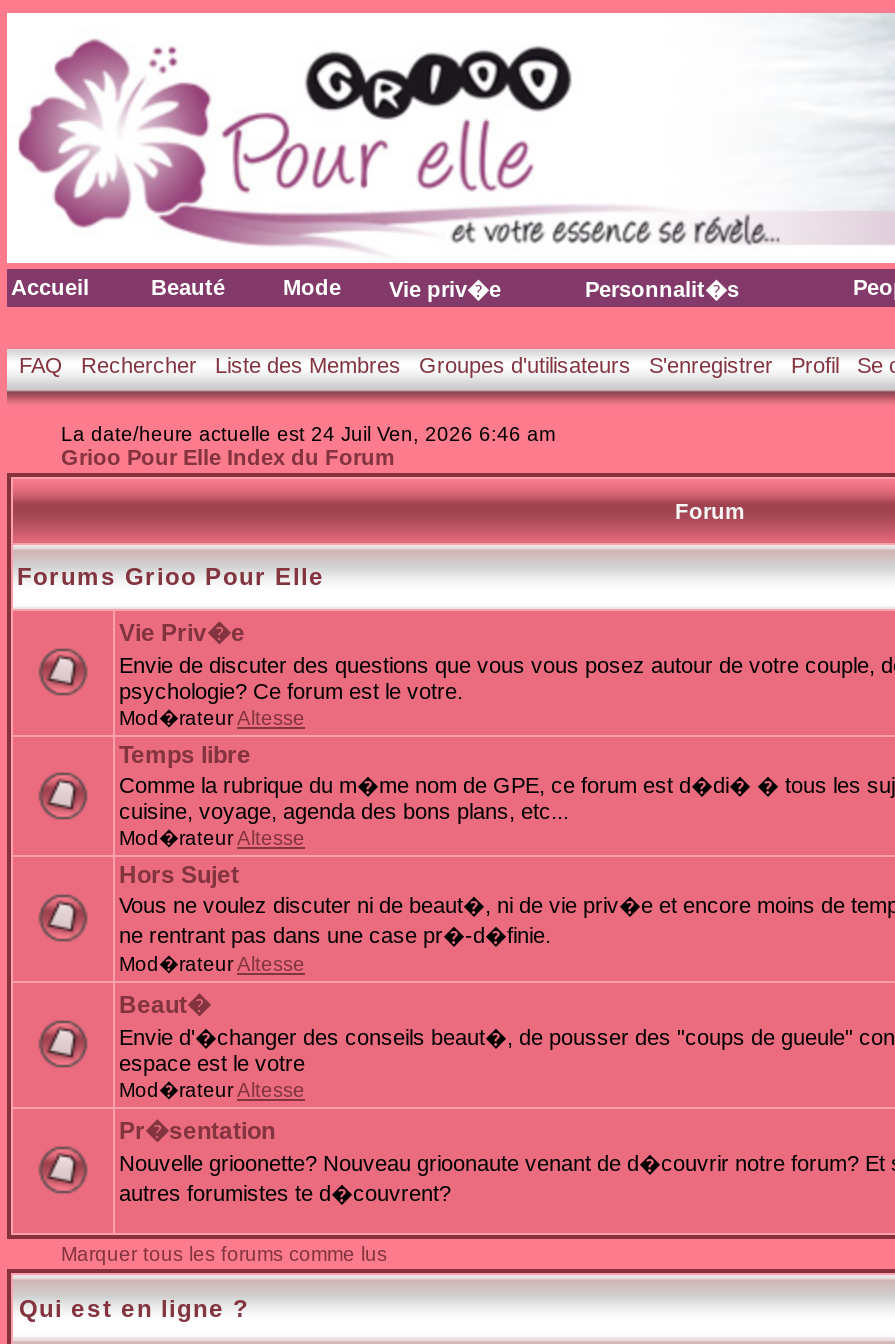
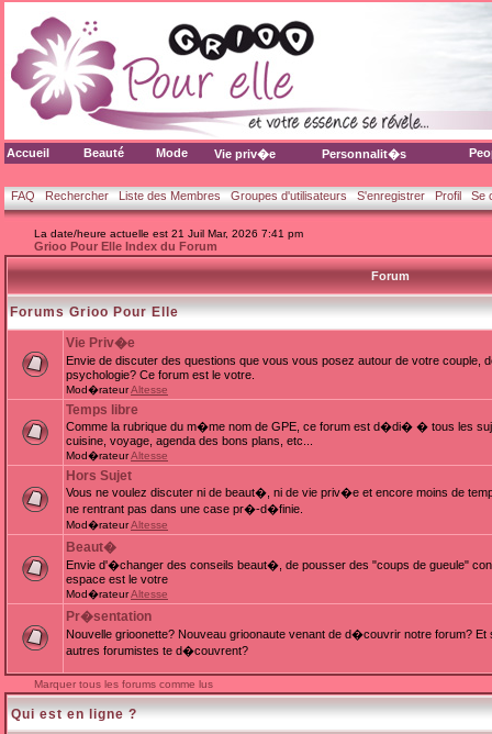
- La date/heure actuelle est 24 Juil Ven, 2026 6:46 am
+ La date/heure actuelle est 21 Juil Mar, 2026 7:41 pm
